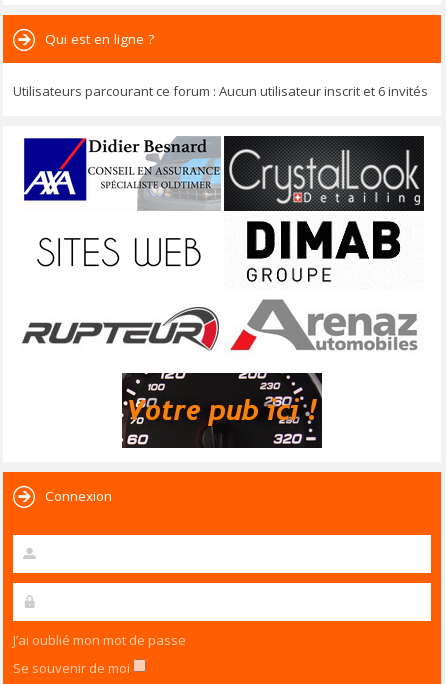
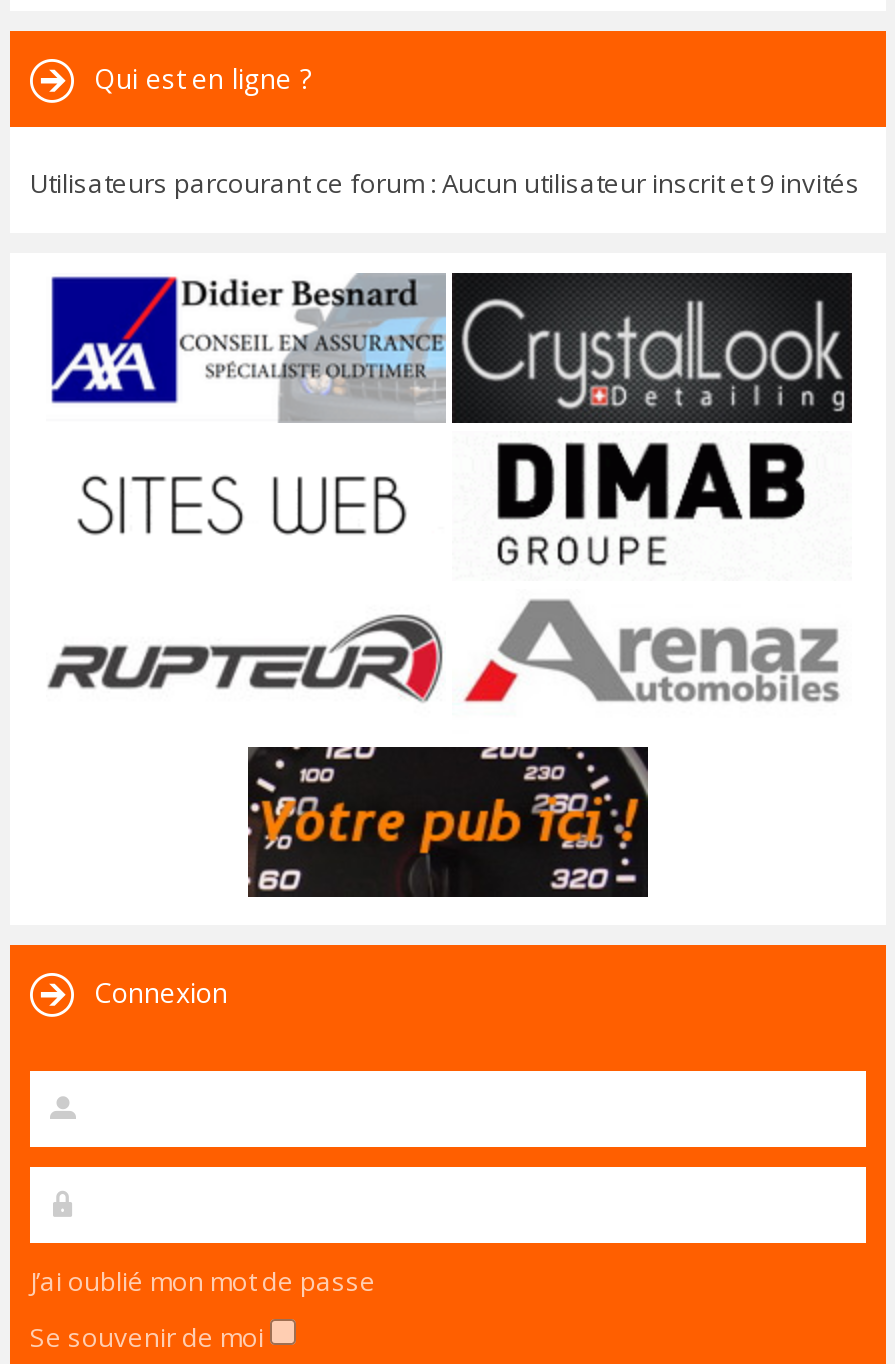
- Utilisateurs parcourant ce forum : Aucun utilisateur inscrit et 6 invités
+ Utilisateurs parcourant ce forum : Aucun utilisateur inscrit et 9 invités
